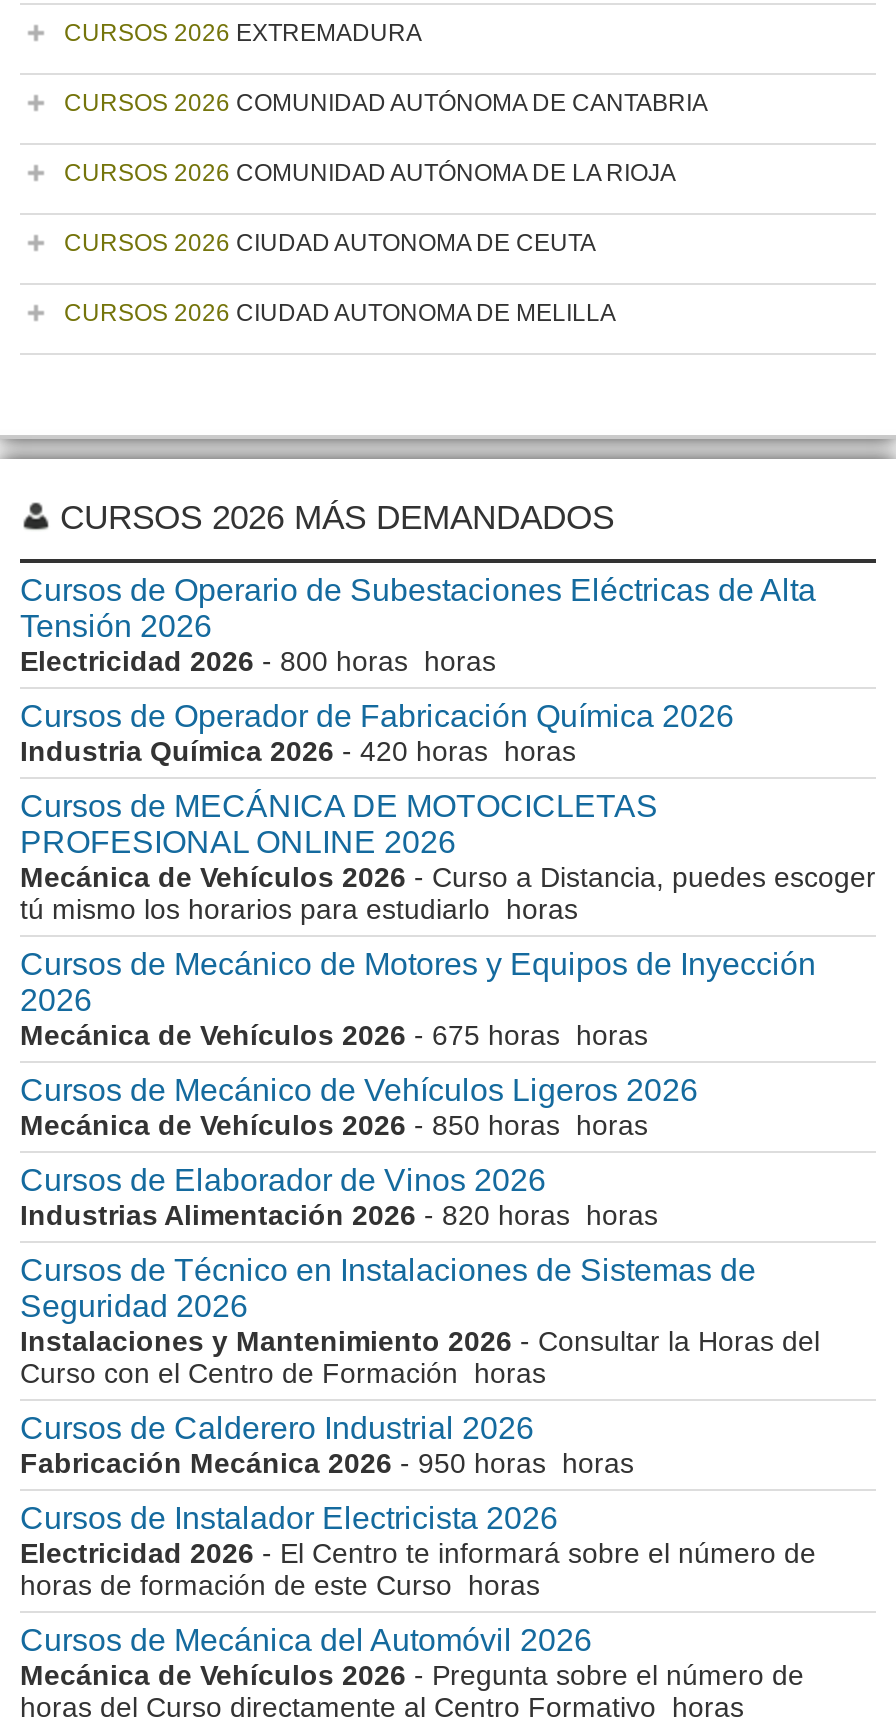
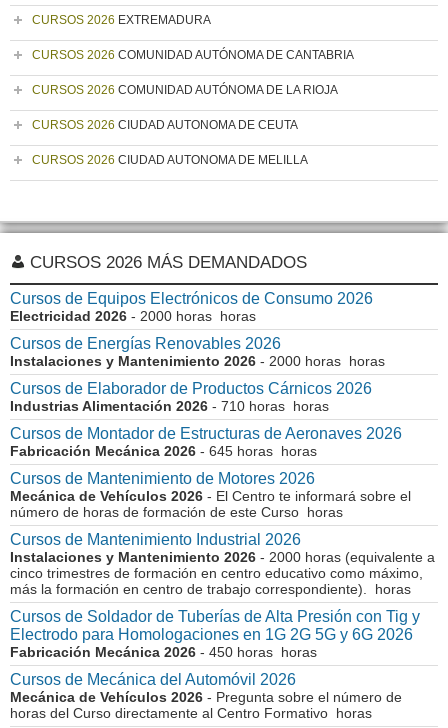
- Cursos de Operario de Subestaciones Eléctricas de Alta
- Tensión 2026
- Electricidad 2026 - 800 horas horas
- Cursos de Operador de Fabricación Química 2026
- Industria Química 2026 - 420 horas horas
- Cursos de MECÁNICA DE MOTOCICLETAS
- PROFESIONAL ONLINE 2026
- Mecánica de Vehículos 2026 - Curso a Distancia, puedes escoger
- tú mismo los horarios para estudiarlo horas
- Cursos de Mecánico de Motores y Equipos de Inyección
- 2026
- Mecánica de Vehículos 2026 - 675 horas horas
- Cursos de Mecánico de Vehículos Ligeros 2026
- Mecánica de Vehículos 2026 - 850 horas horas
- Cursos de Elaborador de Vinos 2026
- Industrias Alimentación 2026 - 820 horas horas
- Cursos de Técnico en Instalaciones de Sistemas de
- Seguridad 2026
- Instalaciones y Mantenimiento 2026 - Consultar la Horas del
- Curso con el Centro de Formación horas
- Cursos de Calderero Industrial 2026
- Fabricación Mecánica 2026 - 950 horas horas
- Cursos de Instalador Electricista 2026
- Electricidad 2026 - El Centro te informará sobre el número de
- horas de formación de este Curso horas
+ Cursos de Equipos Electrónicos de Consumo 2026
+ Electricidad 2026 - 2000 horas horas
+ Cursos de Energías Renovables 2026
+ Instalaciones y Mantenimiento 2026 - 2000 horas horas
+ Cursos de Elaborador de Productos Cárnicos 2026
+ Industrias Alimentación 2026 - 710 horas horas
+ Cursos de Montador de Estructuras de Aeronaves 2026
+ Fabricación Mecánica 2026 - 645 horas horas
+ Cursos de Mantenimiento de Motores 2026
+ Mecánica de Vehículos 2026 - El Centro te informará sobre el
+ número de horas de formación de este Curso horas
+ Cursos de Mantenimiento Industrial 2026
+ Instalaciones y Mantenimiento 2026 - 2000 horas (equivalente a
+ cinco trimestres de formación en centro educativo como máximo,
+ más la formación en centro de trabajo correspondiente). horas
+ Cursos de Soldador de Tuberías de Alta Presión con Tig y
+ Electrodo para Homologaciones en 1G 2G 5G y 6G 2026
+ Fabricación Mecánica 2026 - 450 horas horas
